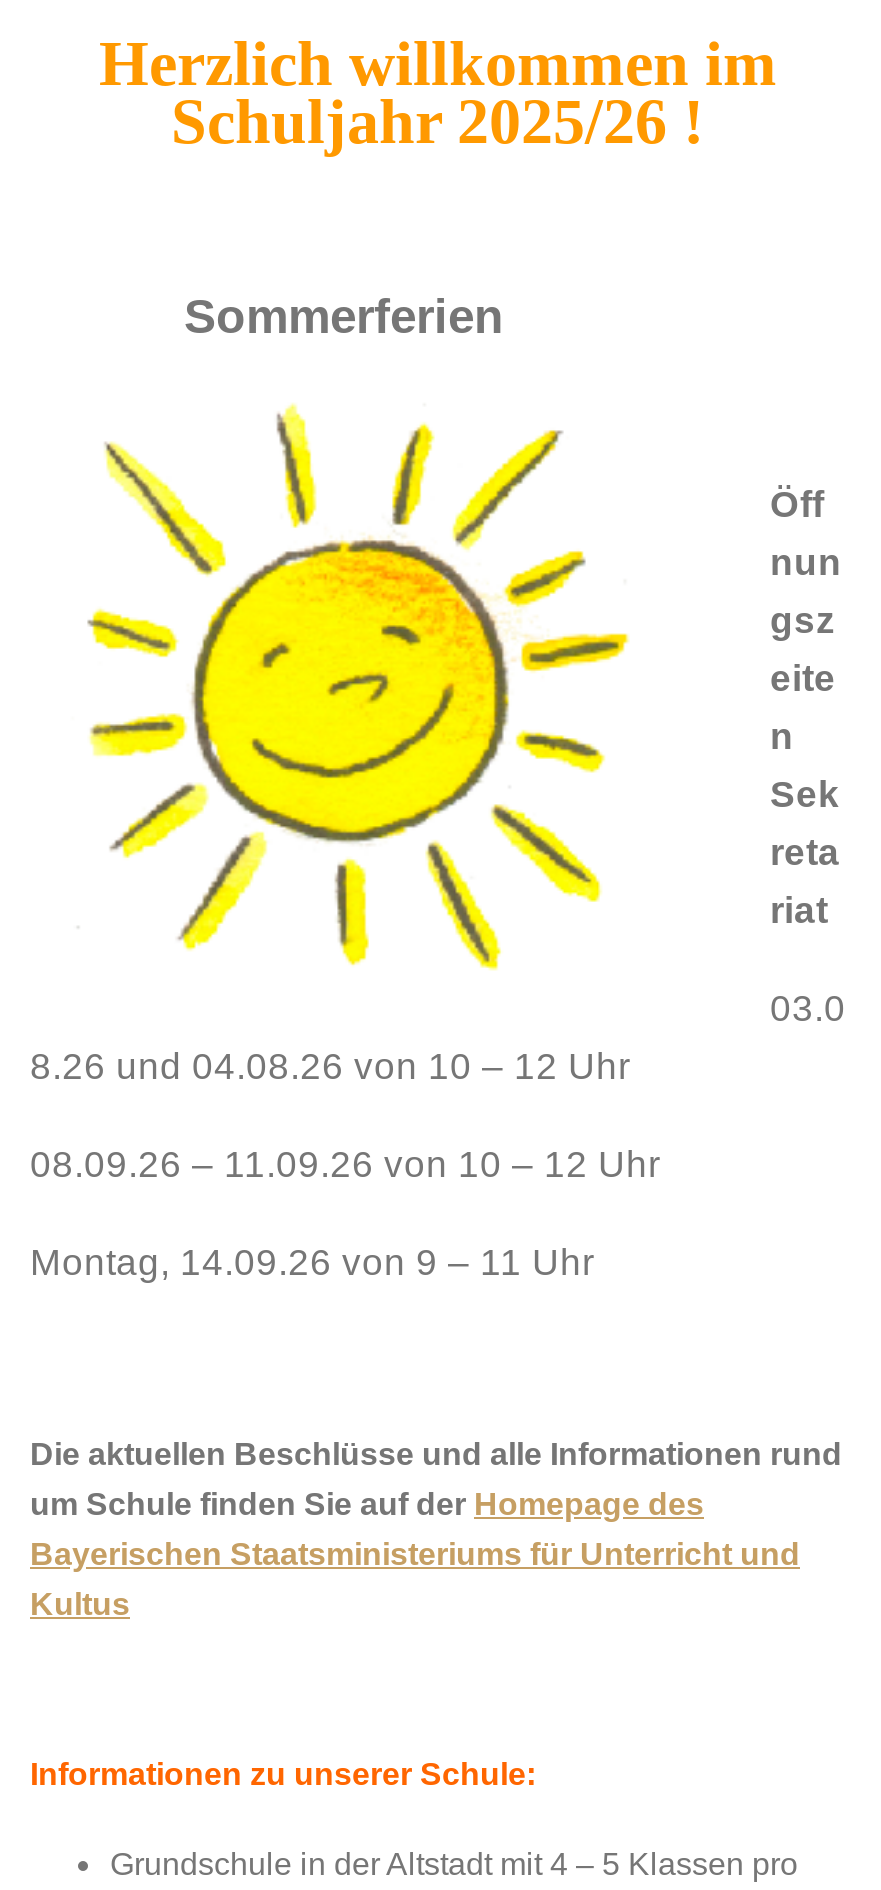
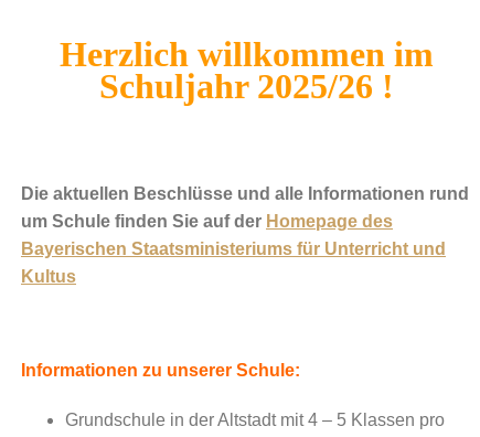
- Sommerferien

- [image]
- Öff
- nun
- gsz
- eite
- n
- Sek
- reta
- riat
- 03.0
- 8.26 und 04.08.26 von 10 – 12 Uhr
- 08.09.26 – 11.09.26 von 10 – 12 Uhr
- Montag, 14.09.26 von 9 – 11 Uhr
